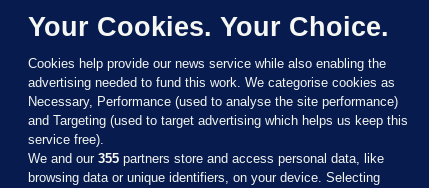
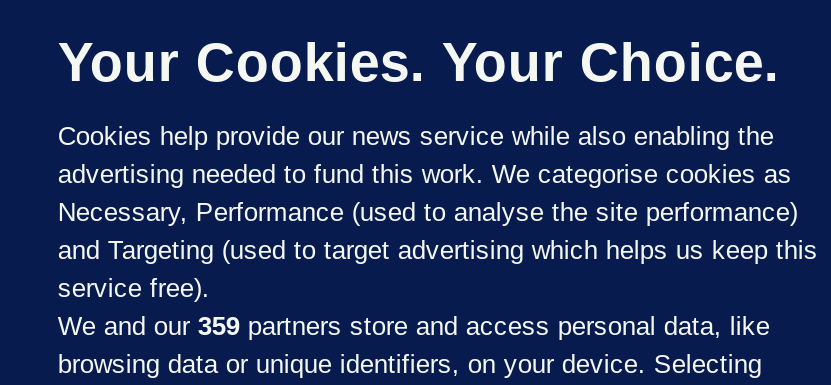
- We and our 355 partners store and access personal data, like
+ We and our 359 partners store and access personal data, like
